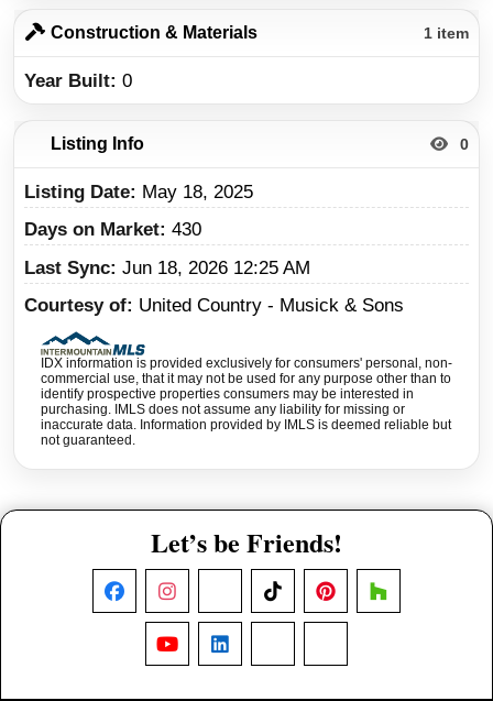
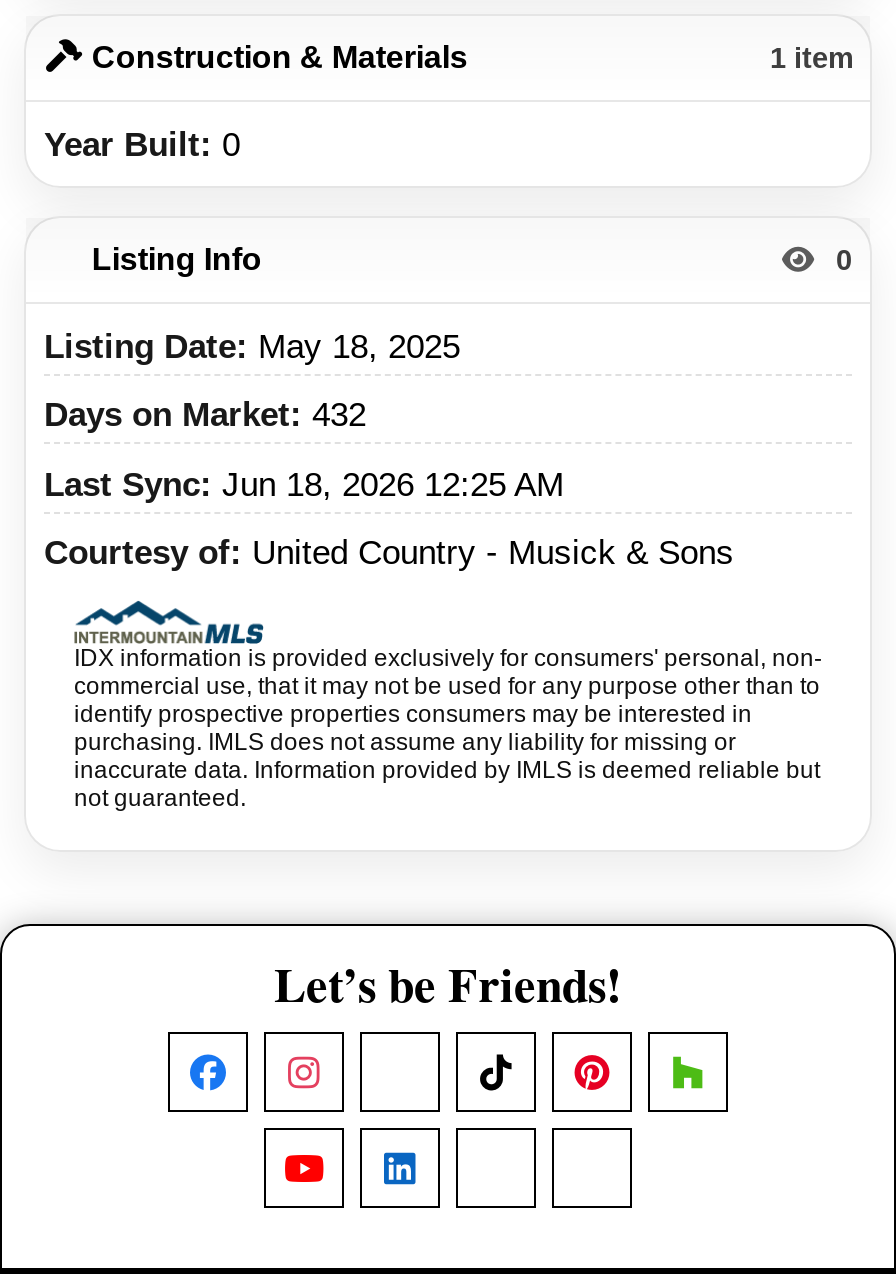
- Days on Market 430
+ Days on Market 432
